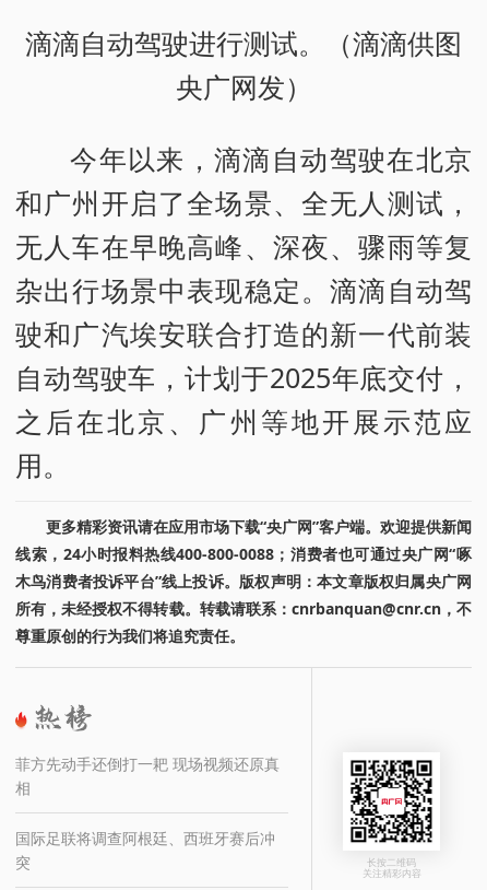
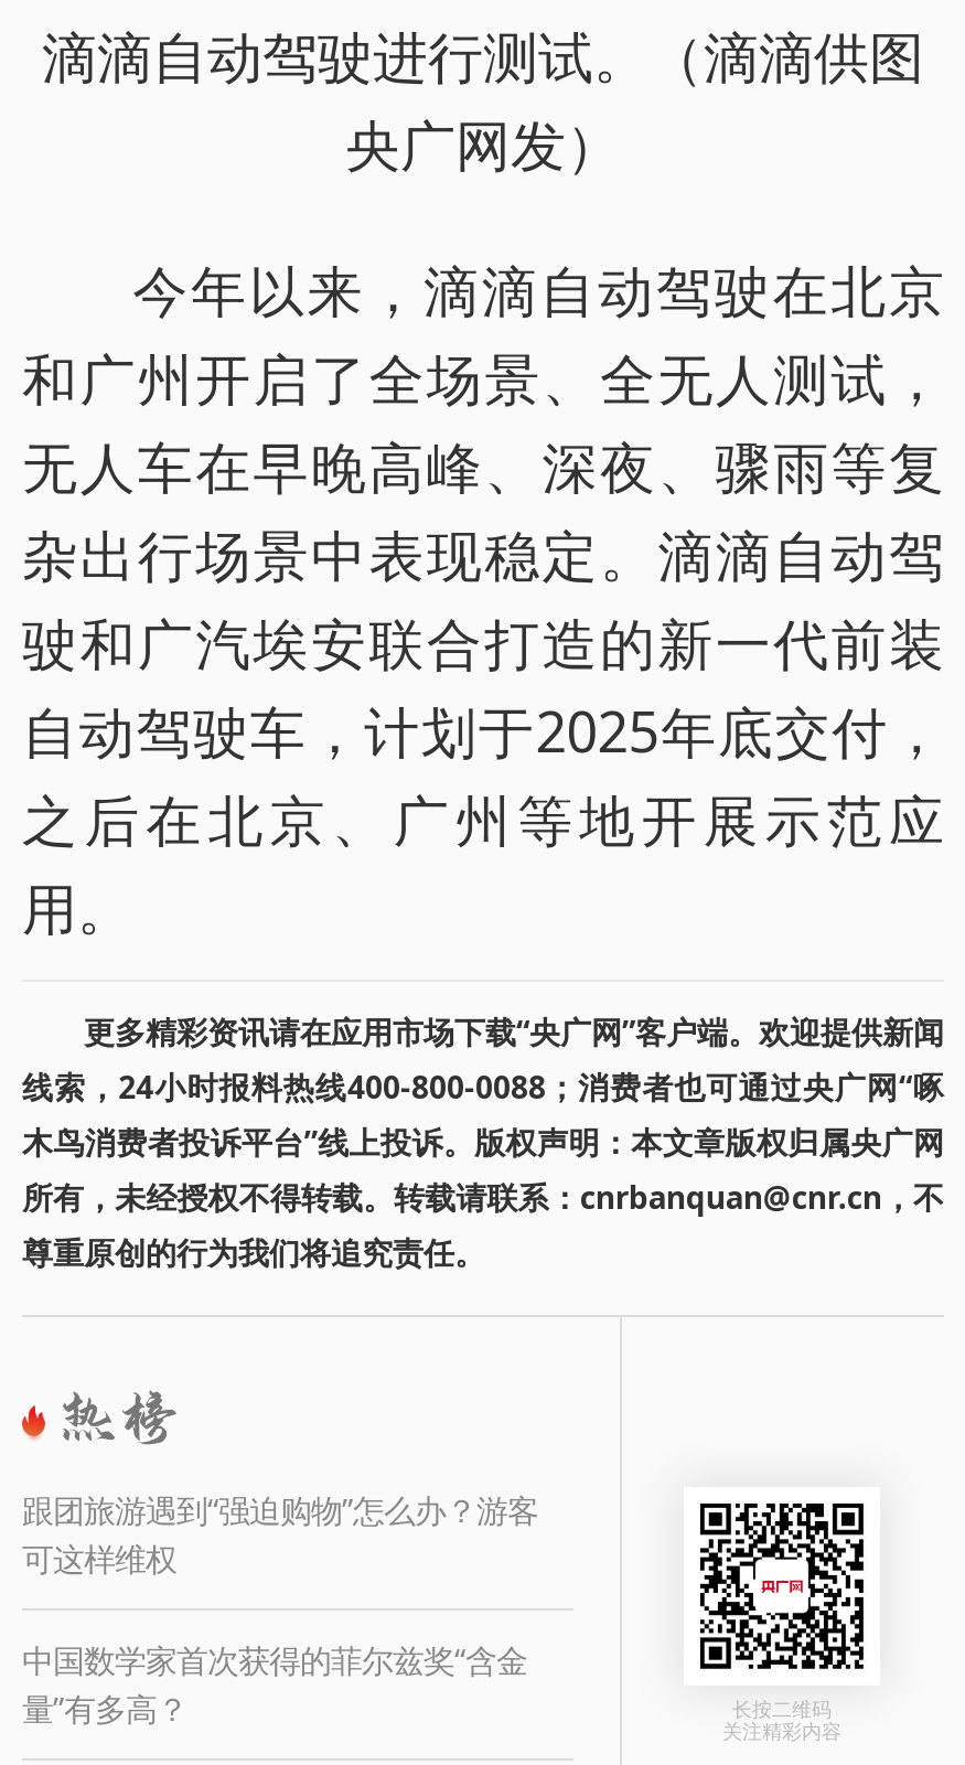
- 菲方先动手还倒打一耙 现场视频还原真
- 相
+ 跟团旅游遇到“强迫购物”怎么办？游客
+ 可这样维权

- 国际足联将调查阿根廷、西班牙赛后冲
- 突
+ 中国数学家首次获得的菲尔兹奖“含金
+ 量”有多高？
